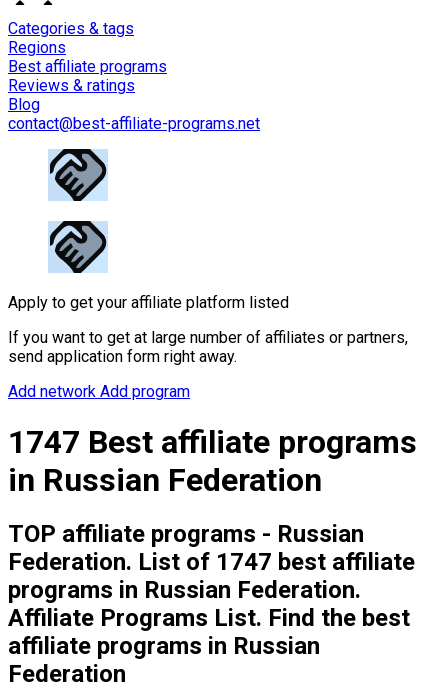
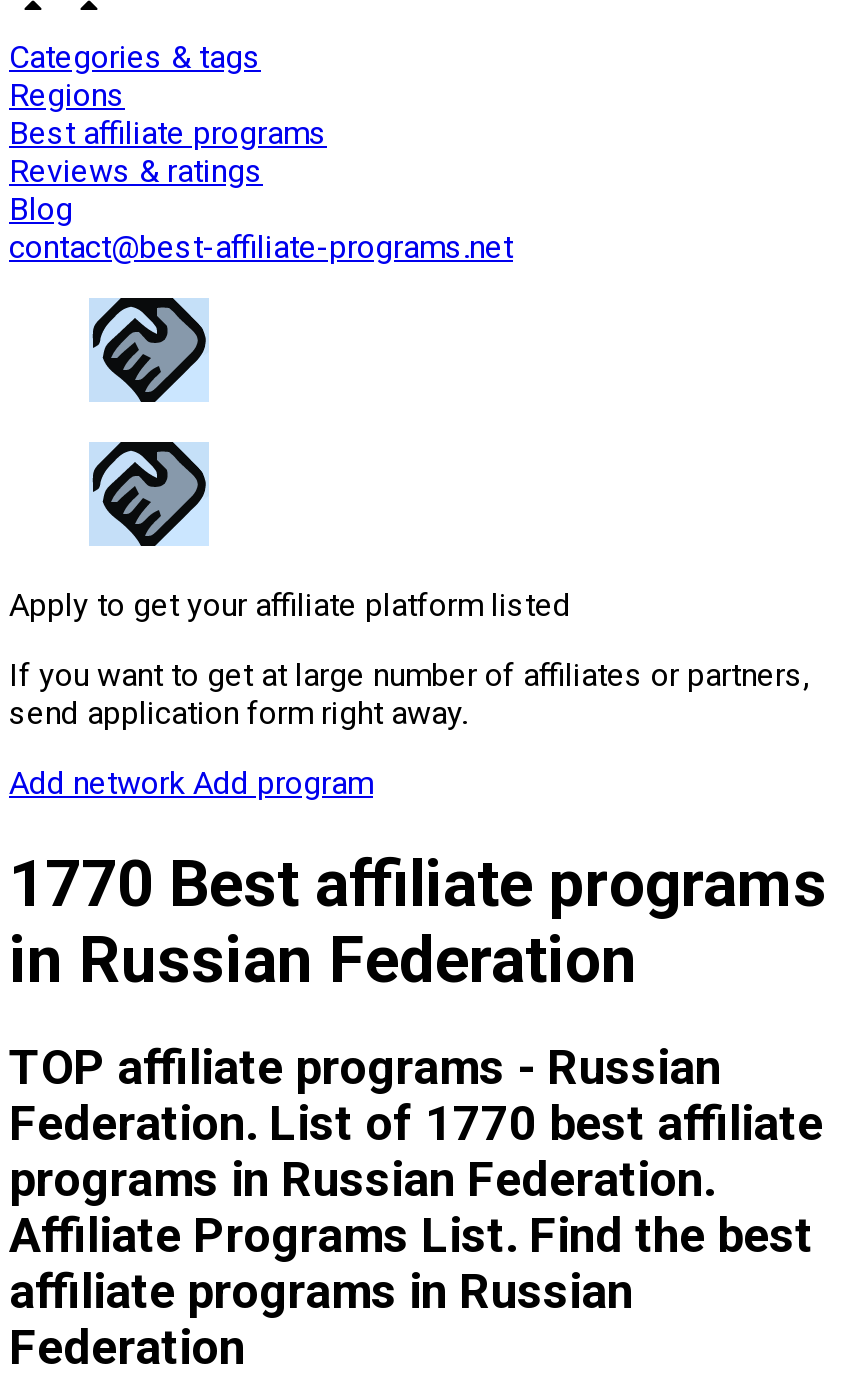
- 1747 Best affiliate programs
+ 1770 Best affiliate programs

- Federation. List of 1747 best affiliate
+ Federation. List of 1770 best affiliate
